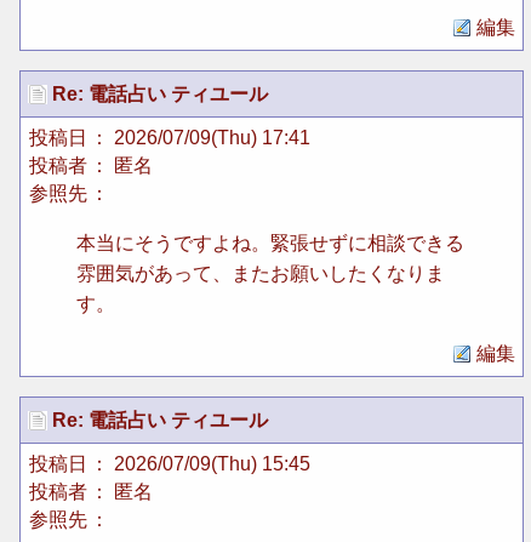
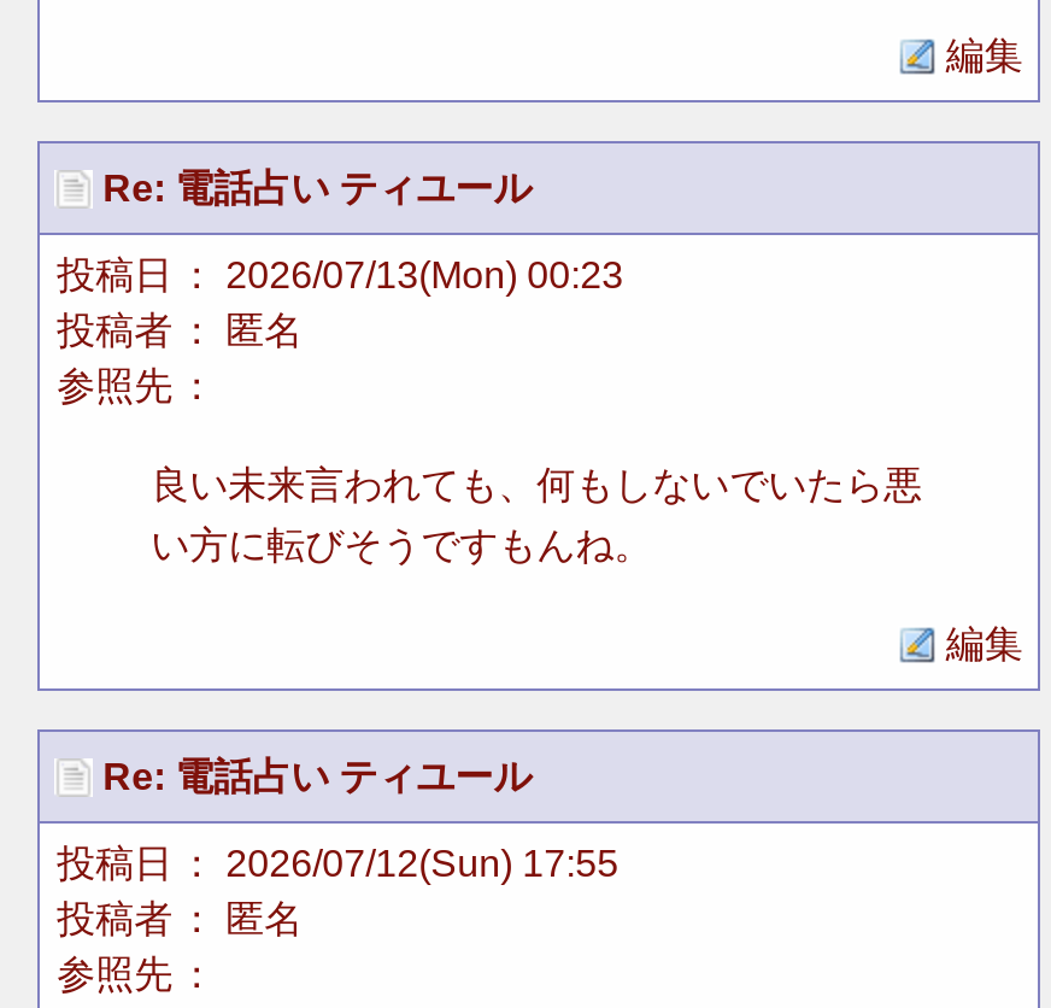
- 投稿日 ： 2026/07/09(Thu) 17:41
+ 投稿日 ： 2026/07/13(Mon) 00:23

- 本当にそうですよね。緊張せずに相談できる
- 雰囲気があって、またお願いしたくなりま
- す。
+ 良い未来言われても、何もしないでいたら悪
+ い方に転びそうですもんね。

- 投稿日 ： 2026/07/09(Thu) 15:45
+ 投稿日 ： 2026/07/12(Sun) 17:55
